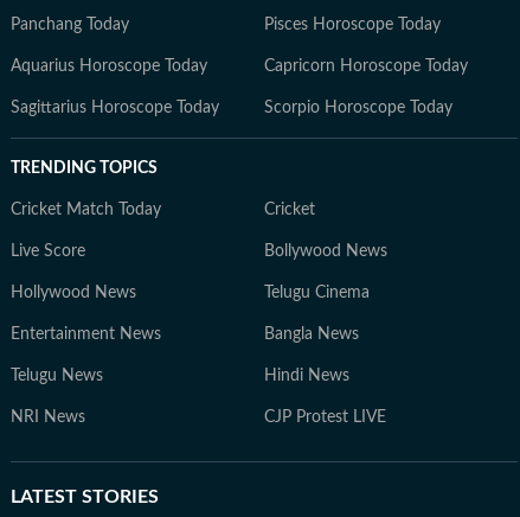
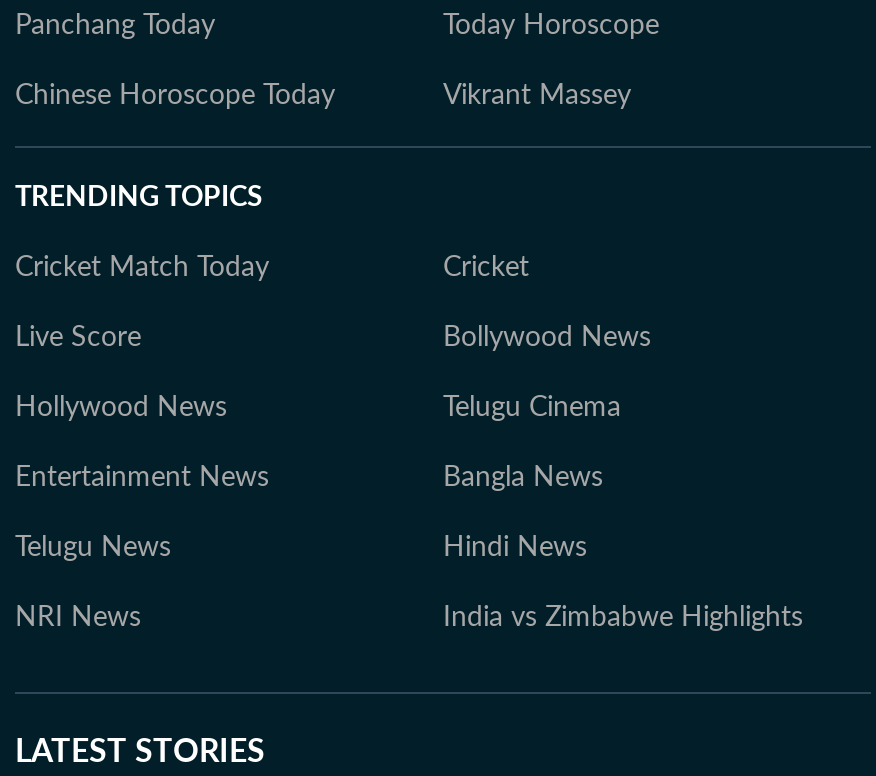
- Pisces Horoscope Today
- Aquarius Horoscope Today
- Capricorn Horoscope Today
- Sagittarius Horoscope Today
- Scorpio Horoscope Today
+ Today Horoscope
+ Chinese Horoscope Today
+ Vikrant Massey

- CJP Protest LIVE
+ India vs Zimbabwe Highlights
